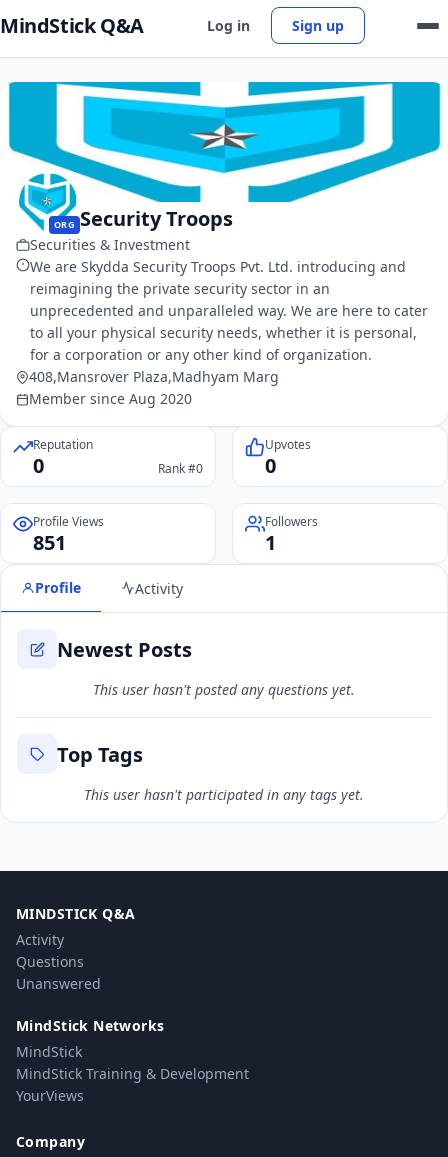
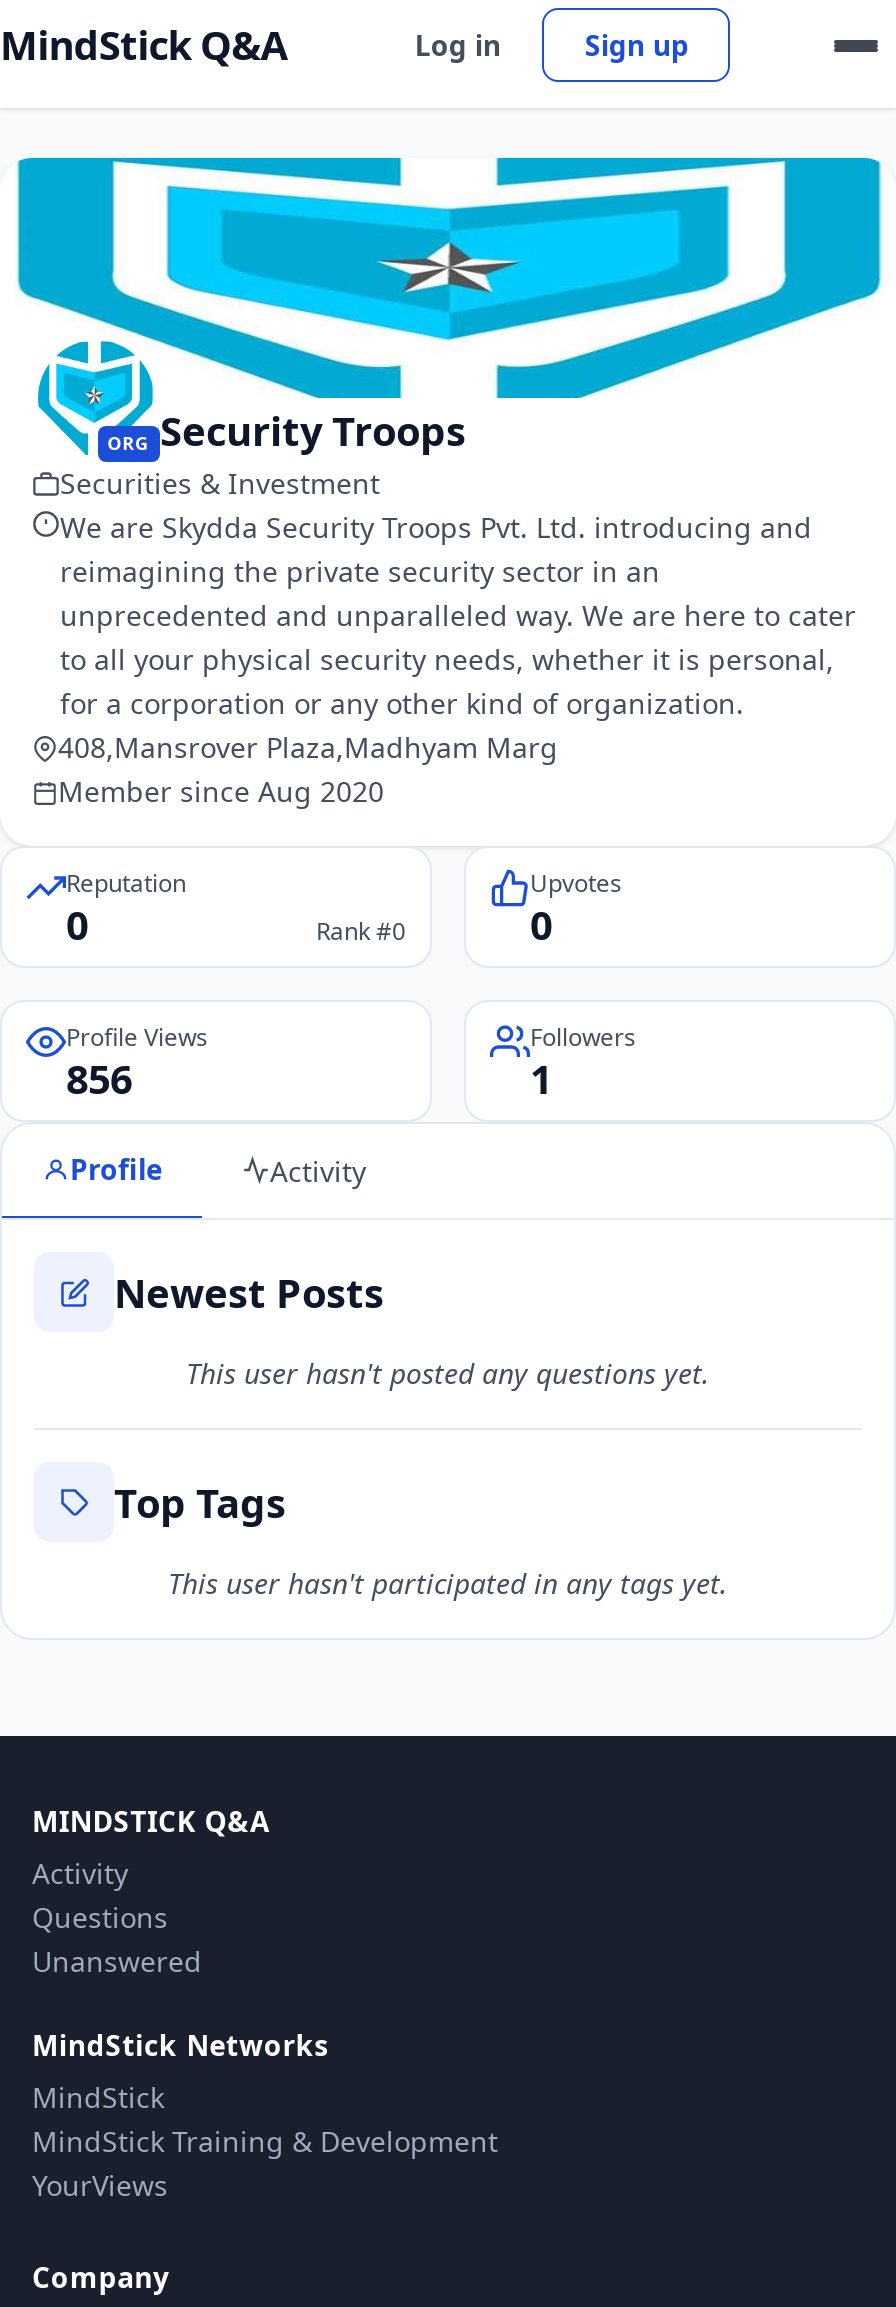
- 851
+ 856
